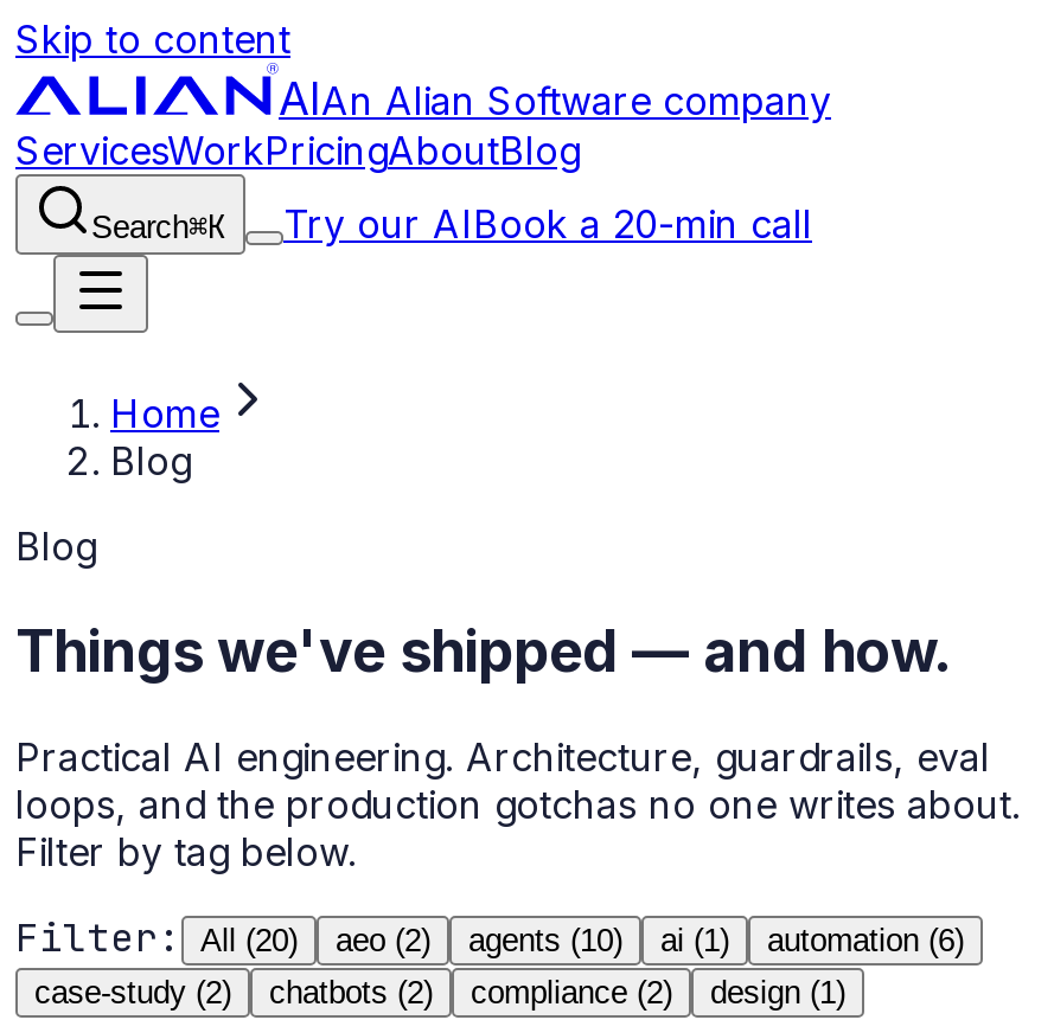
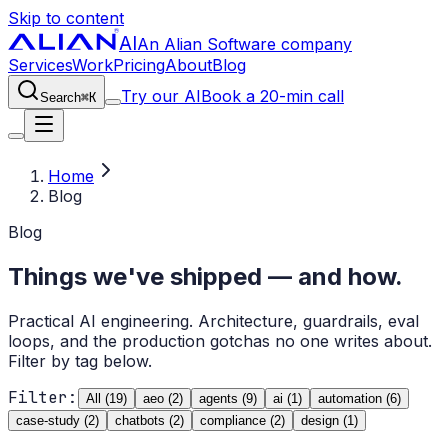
- Filter: All (20)
+ Filter: All (19)

- agents (10)
+ agents (9)
